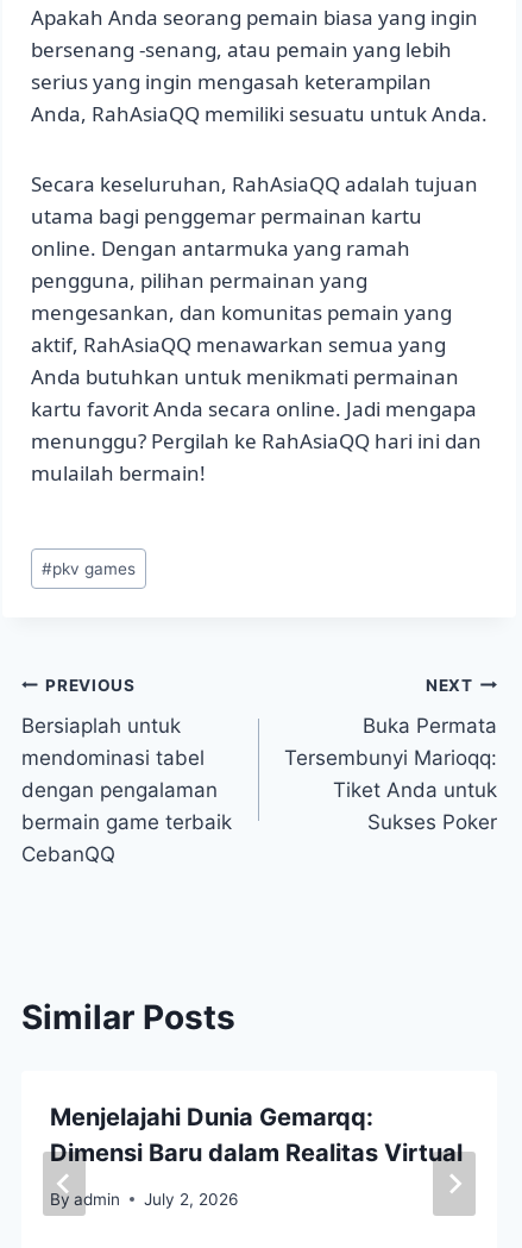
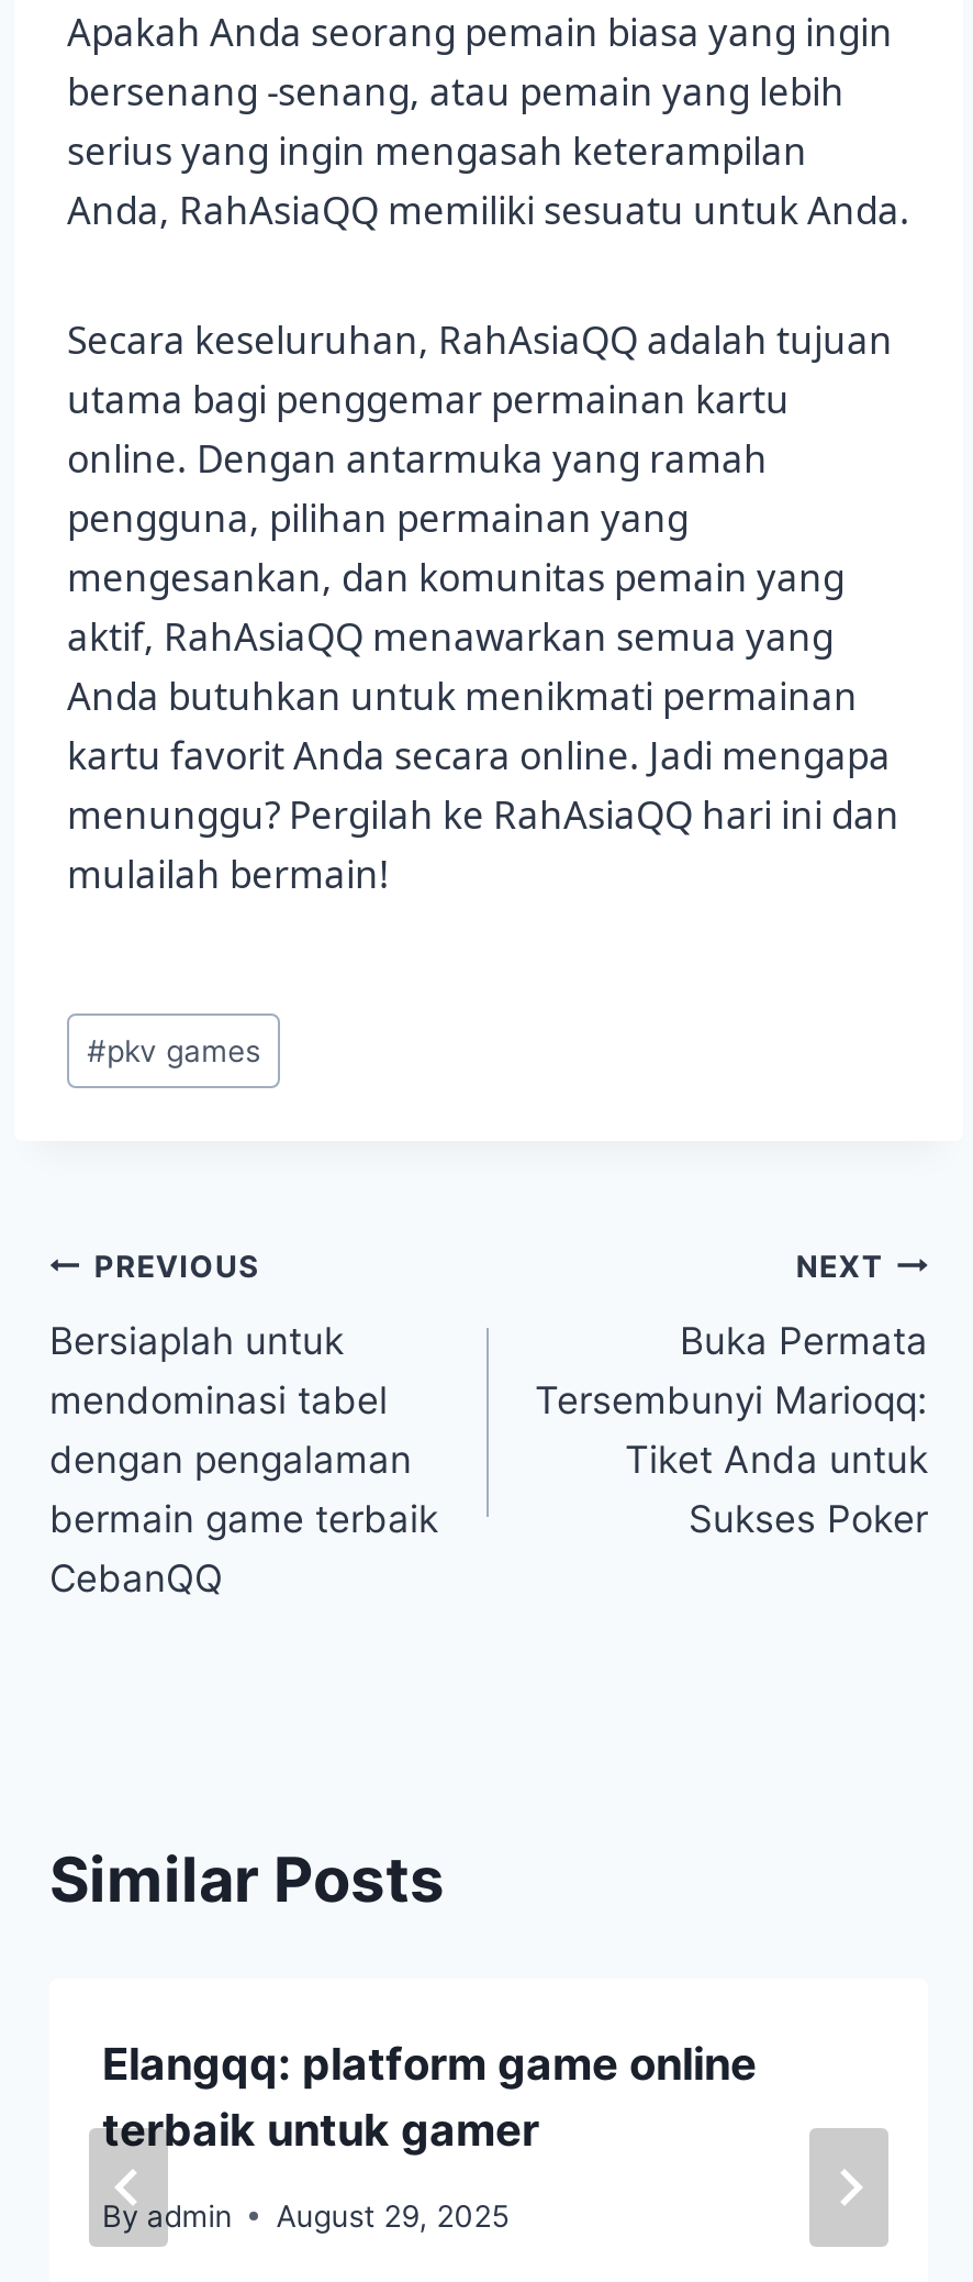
- Menjelajahi Dunia Gemarqq:
- Dimensi Baru dalam Realitas Virtual
+ Elangqq: platform game online
+ terbaik untuk gamer

- By admin July 2, 2026
+ By admin August 29, 2025
